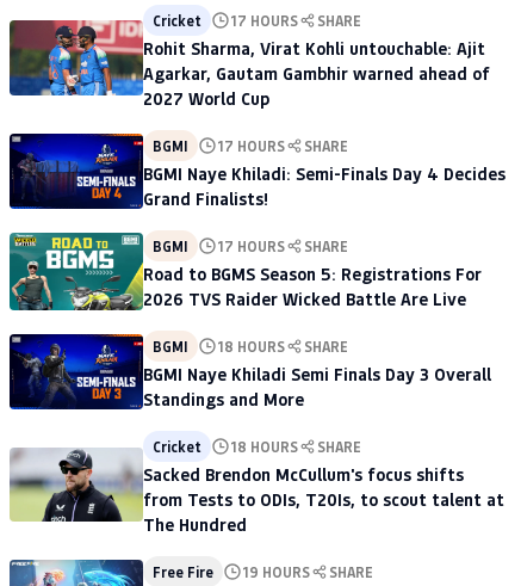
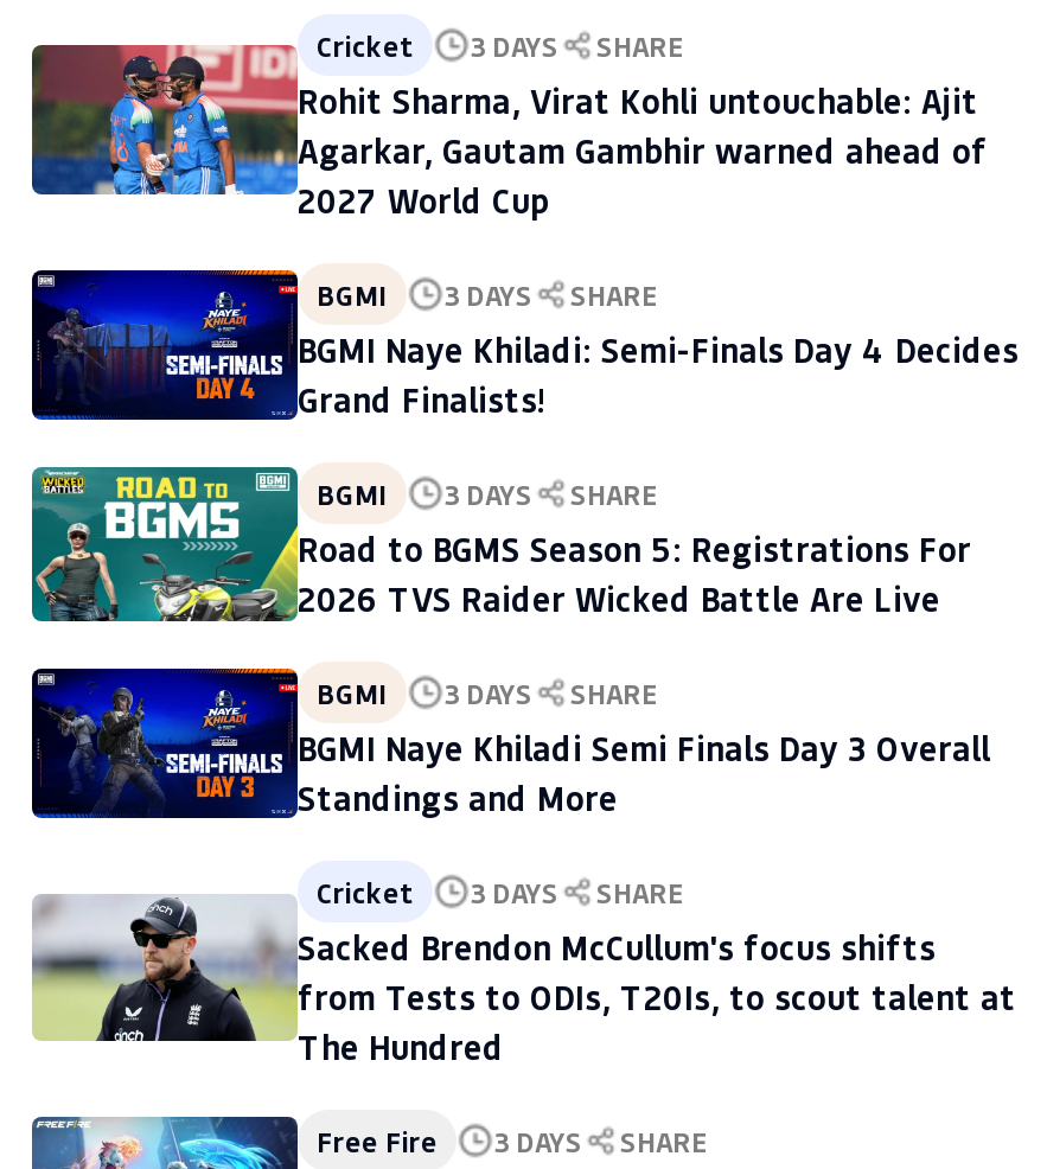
- Cricket 17 HOURS SHARE
+ Cricket 3 DAYS SHARE

- BGMI 17 HOURS SHARE
+ BGMI 3 DAYS SHARE

- BGMI 17 HOURS SHARE
+ BGMI 3 DAYS SHARE

- BGMI 18 HOURS SHARE
+ BGMI 3 DAYS SHARE

- Cricket 18 HOURS SHARE
+ Cricket 3 DAYS SHARE

- Free Fire 19 HOURS SHARE
+ Free Fire 3 DAYS SHARE
